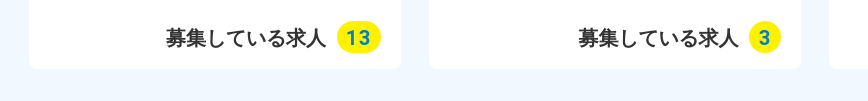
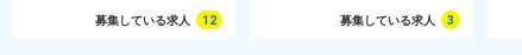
- 募集している求人 13
+ 募集している求人 12
